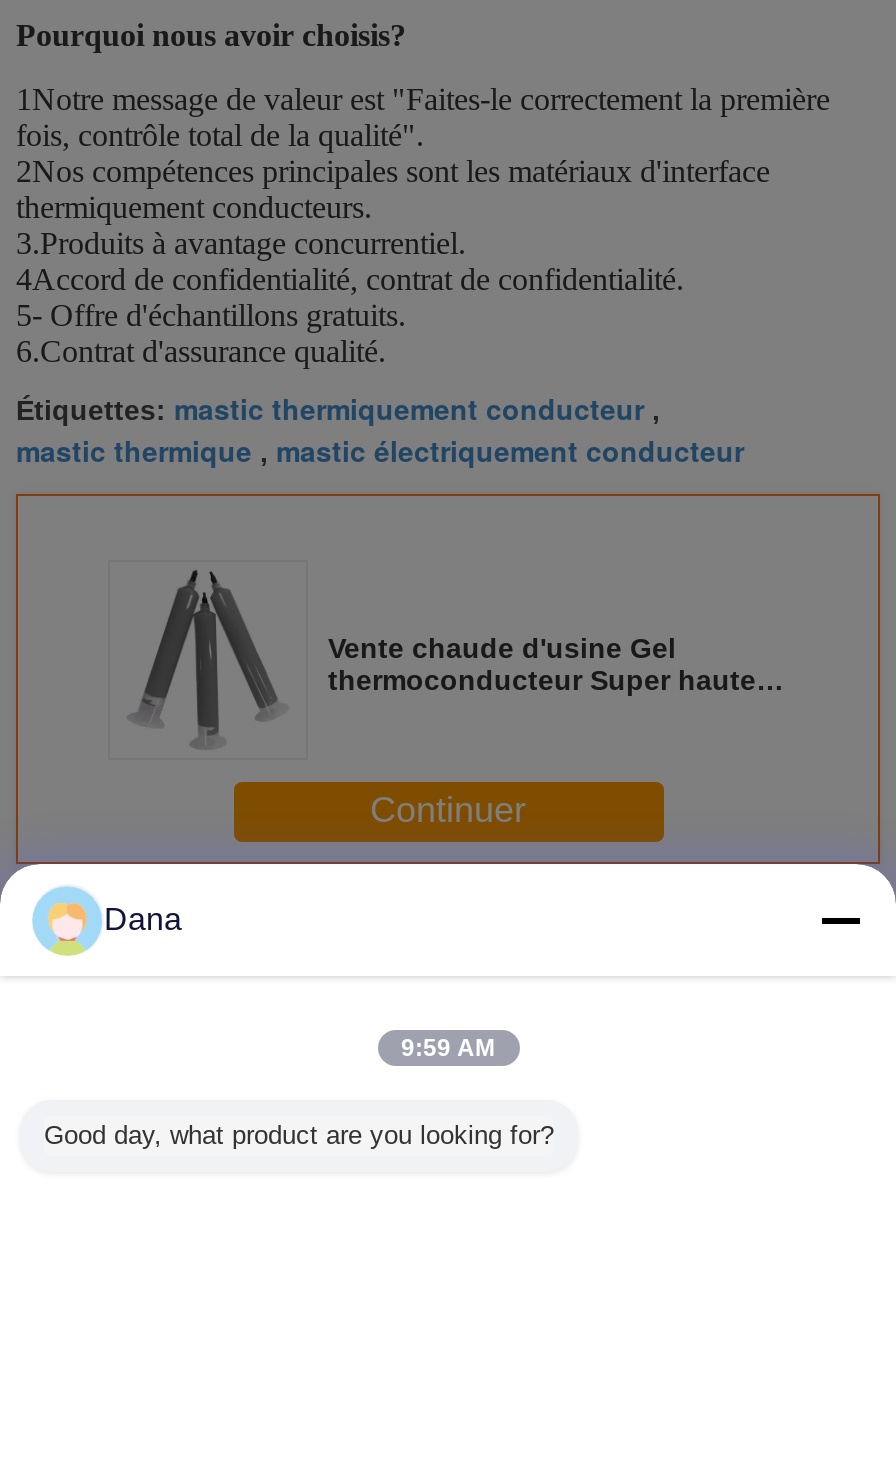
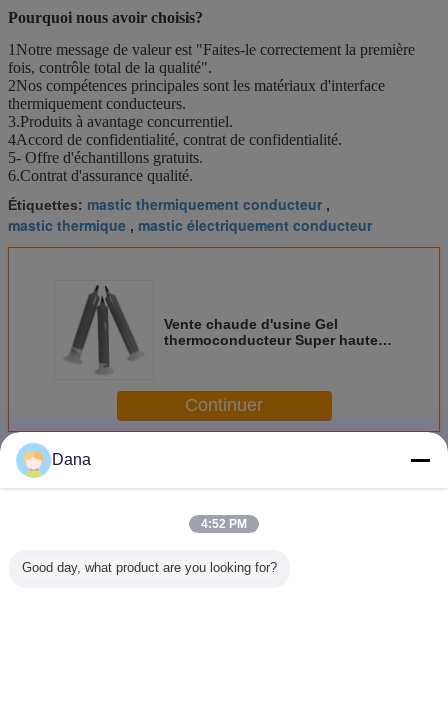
- 9:59 AM
+ 4:52 PM
